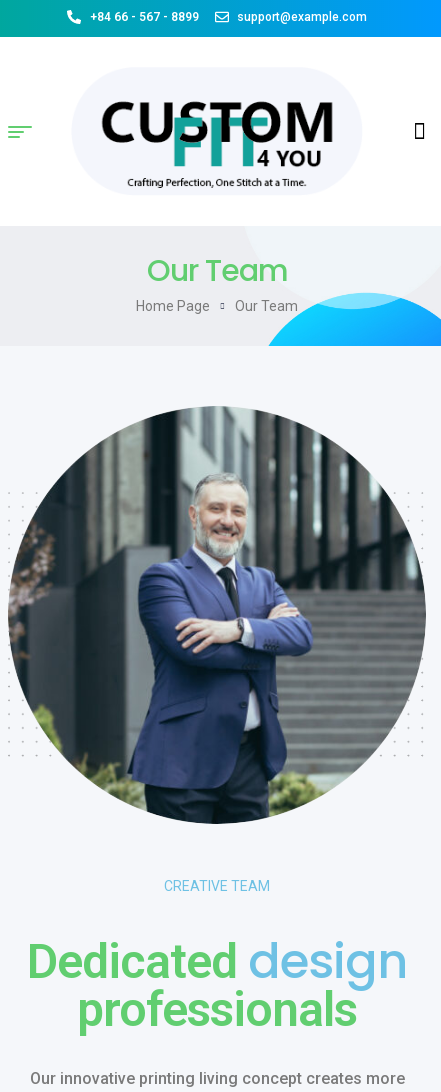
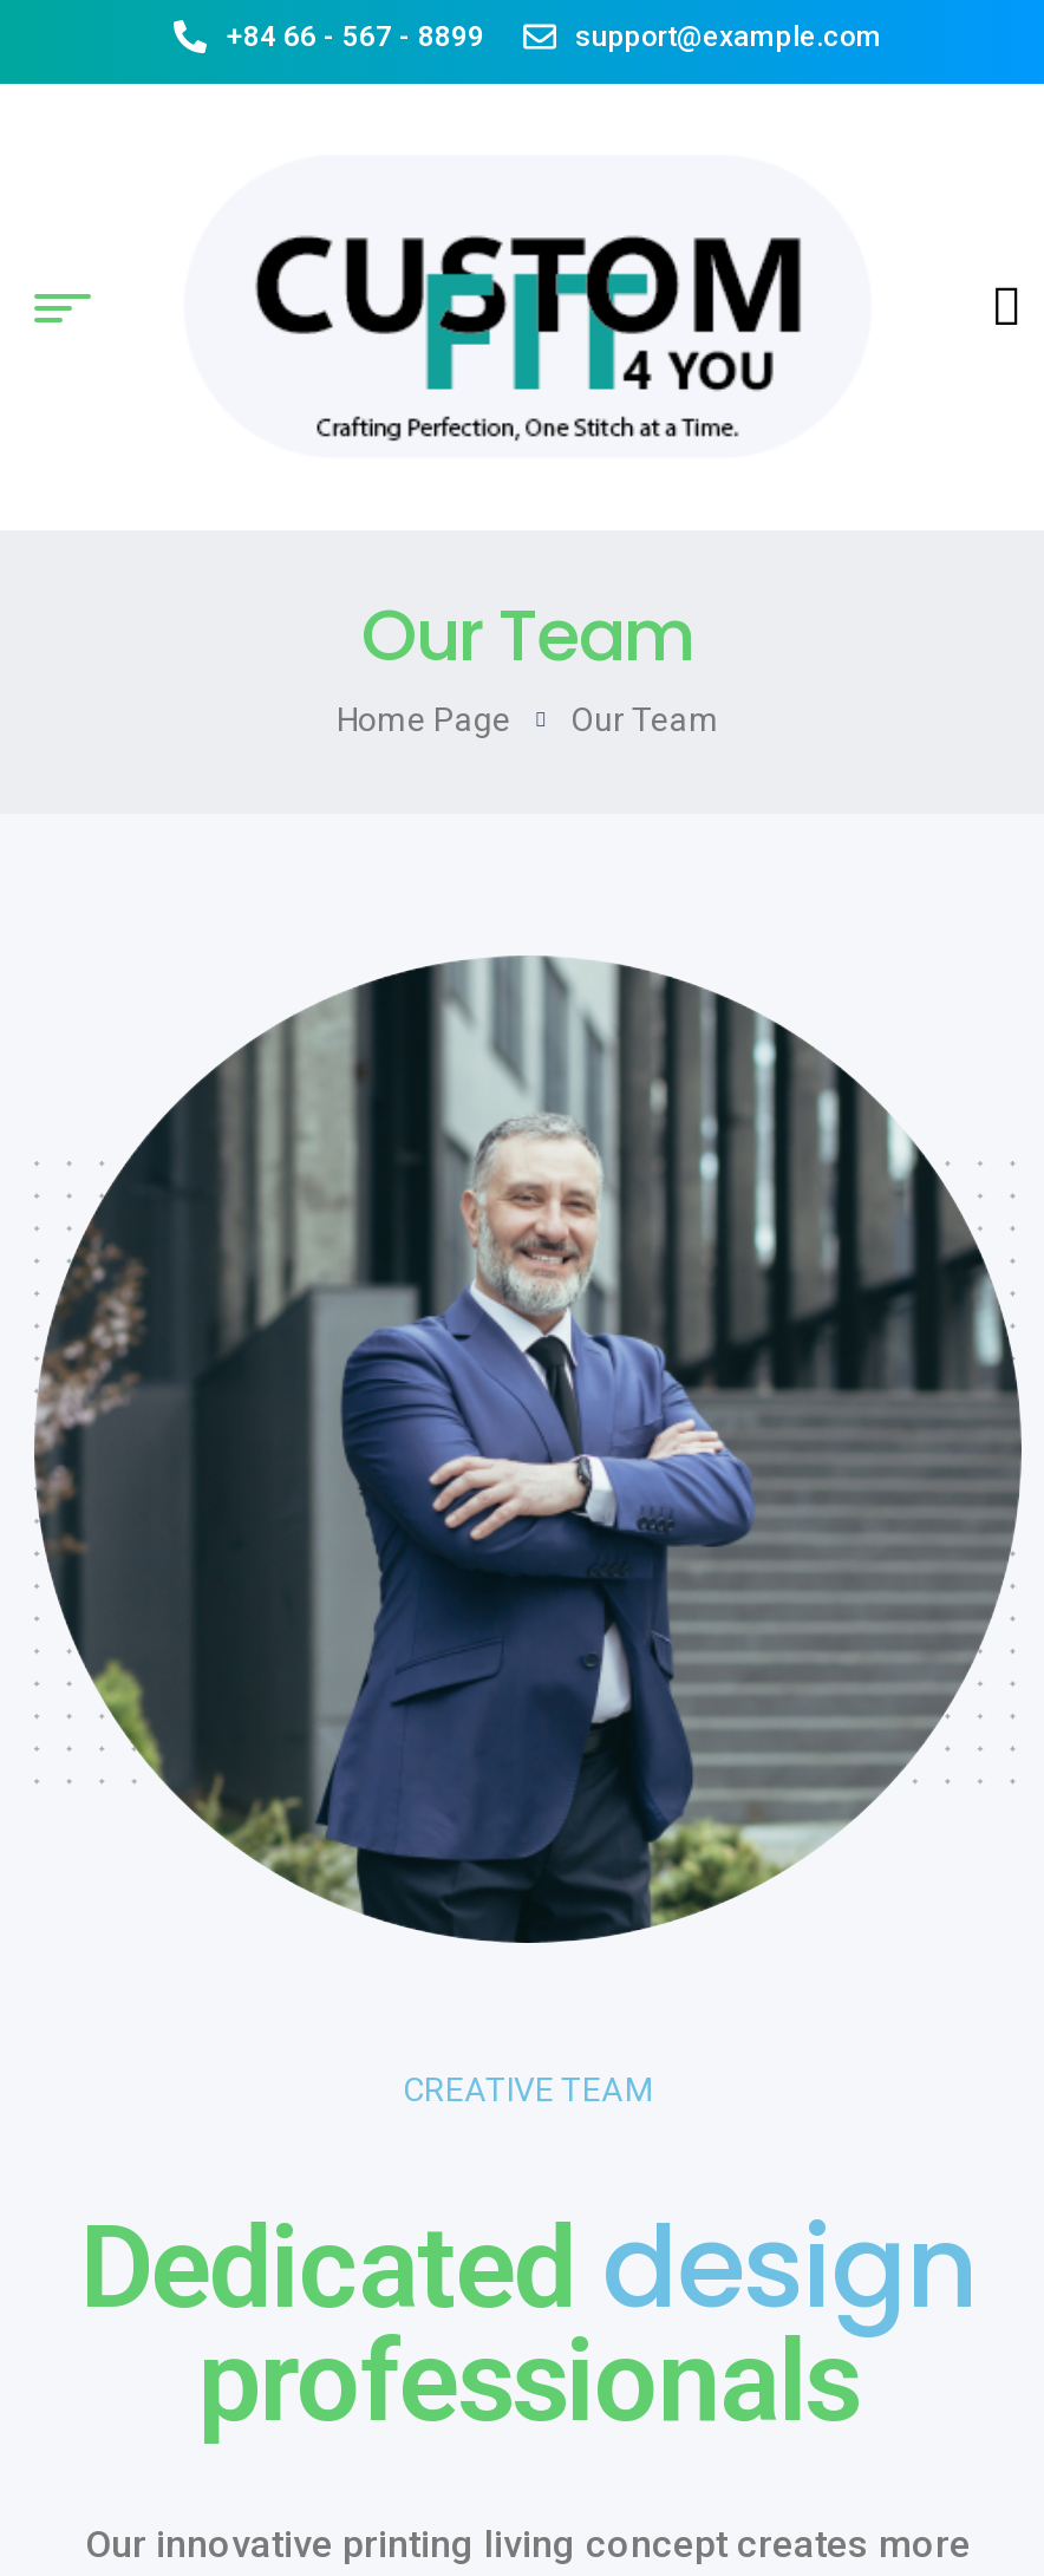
- [image]
